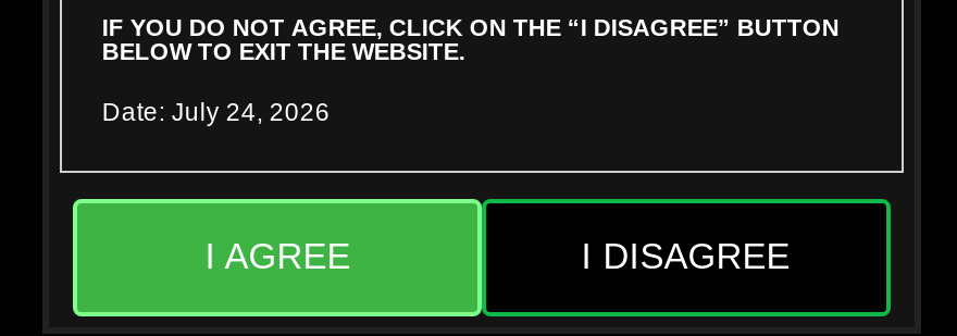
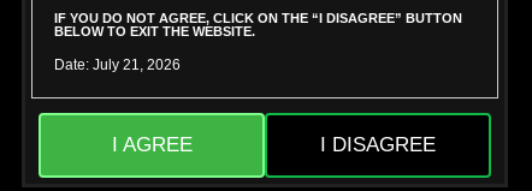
- Date: July 24, 2026
+ Date: July 21, 2026
